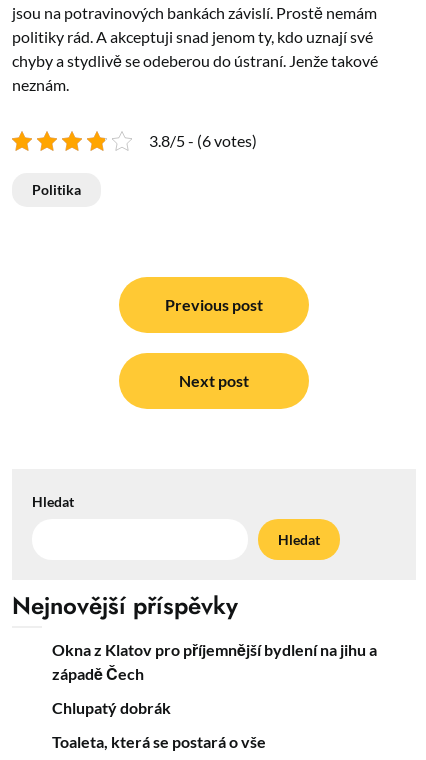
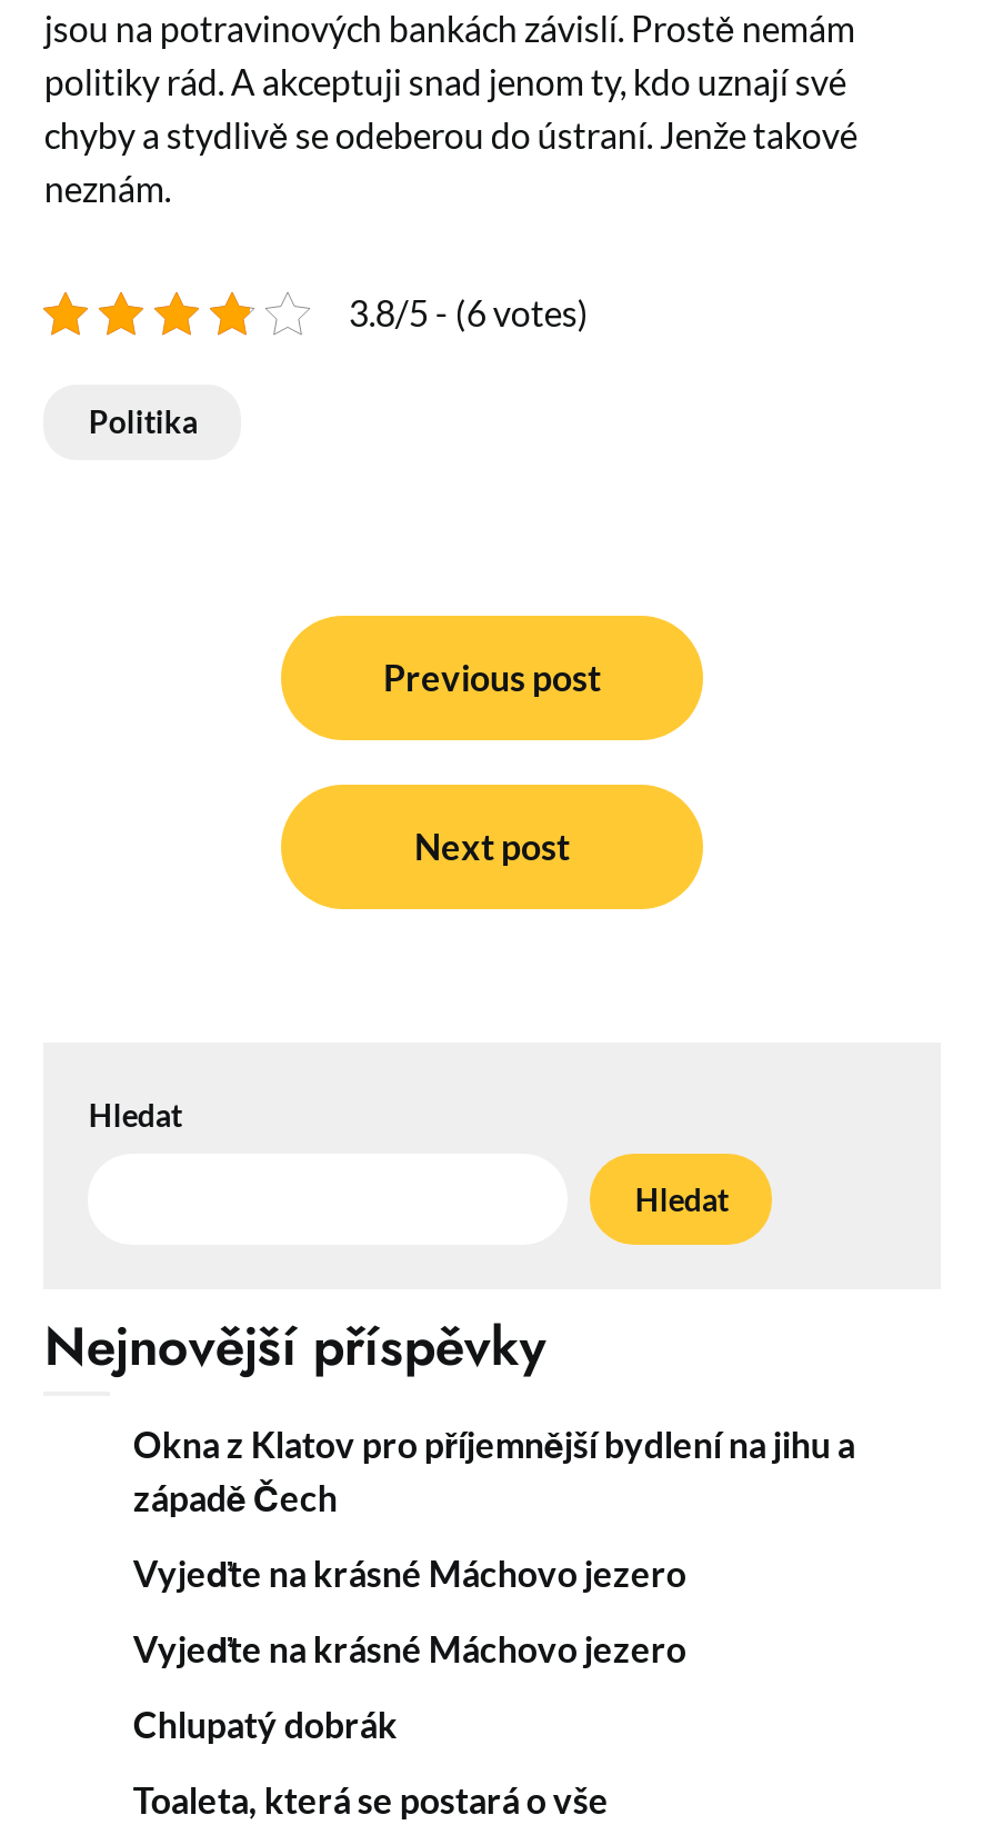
+ Vyjeďte na krásné Máchovo jezero
+ Vyjeďte na krásné Máchovo jezero
